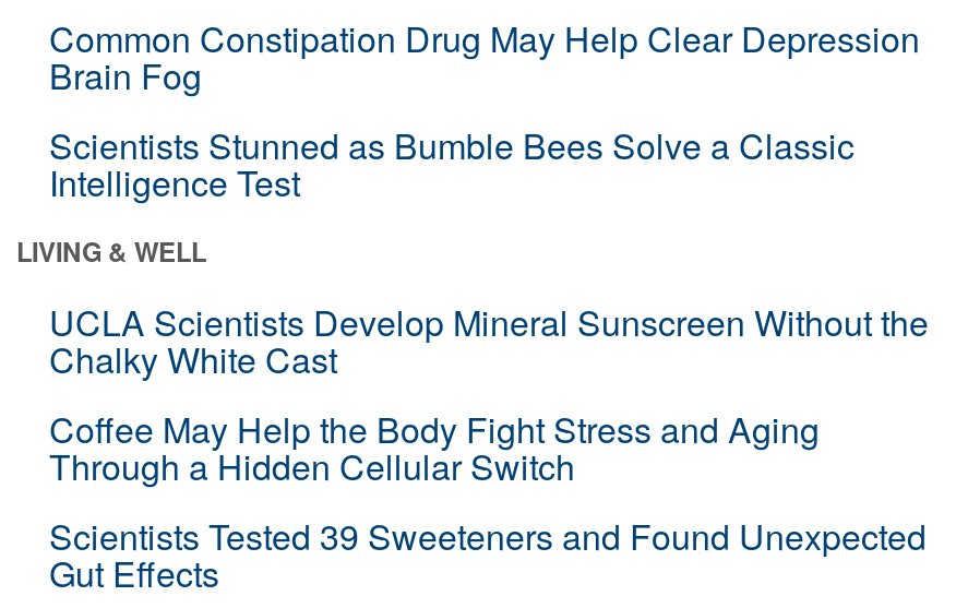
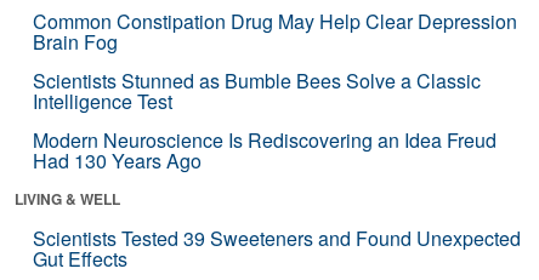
+ Modern Neuroscience Is Rediscovering an Idea Freud
+ Had 130 Years Ago

moved down: LIVING & WELL

- UCLA Scientists Develop Mineral Sunscreen Without the
- Chalky White Cast
- Coffee May Help the Body Fight Stress and Aging
- Through a Hidden Cellular Switch
